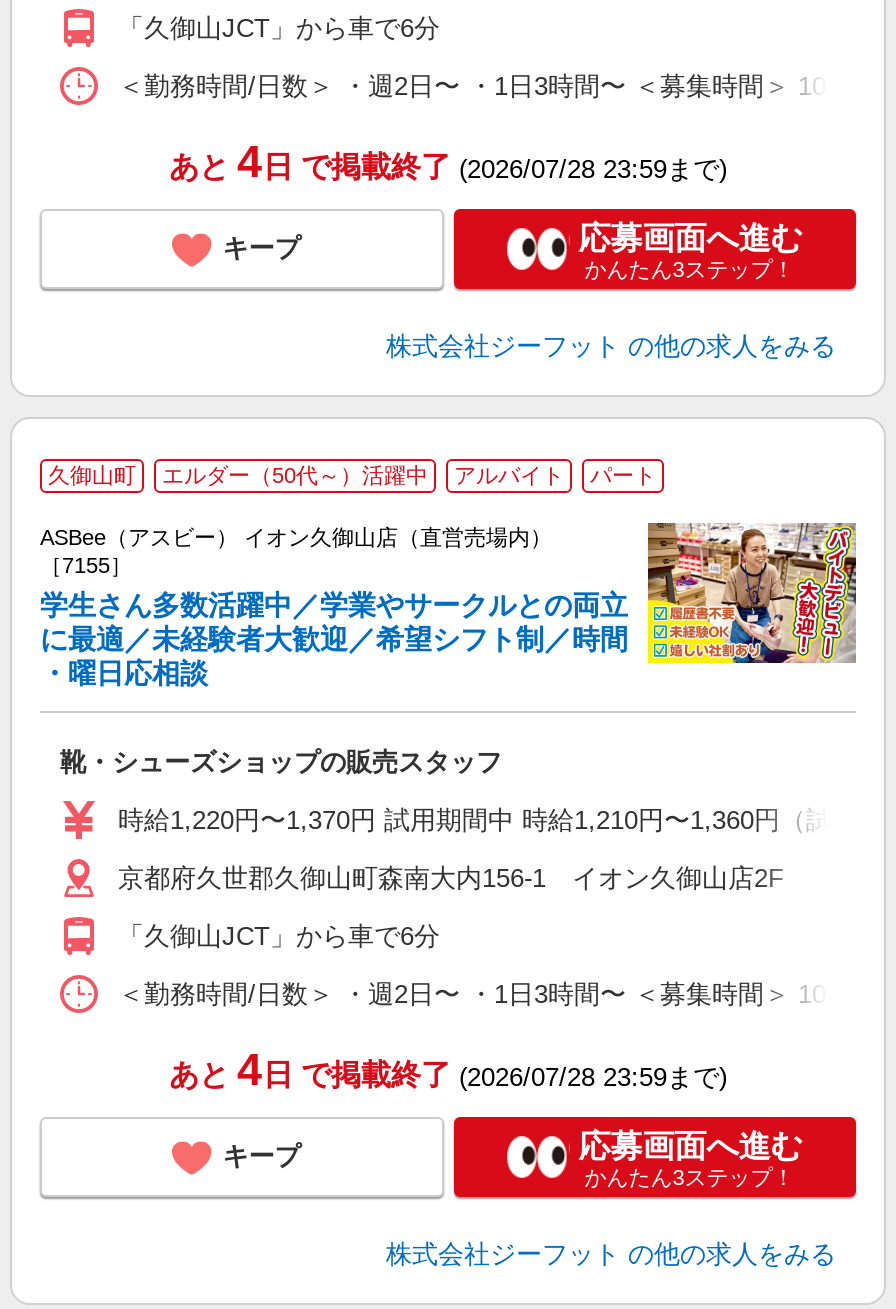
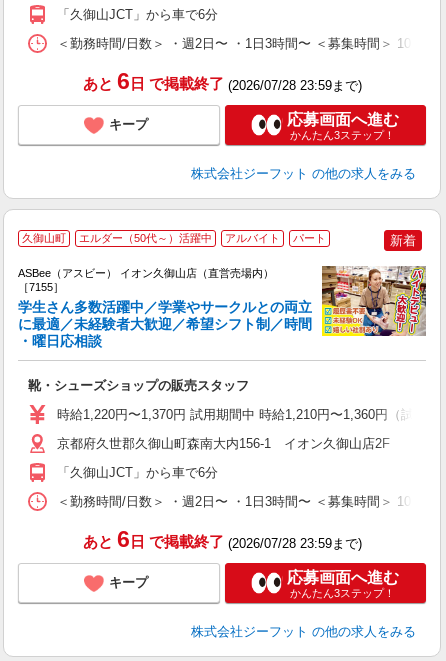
- あと 4日 で掲載終了(2026/07/28 23:59まで)
+ あと 6日 で掲載終了(2026/07/28 23:59まで)

+ 新着

- あと 4日 で掲載終了(2026/07/28 23:59まで)
+ あと 6日 で掲載終了(2026/07/28 23:59まで)
